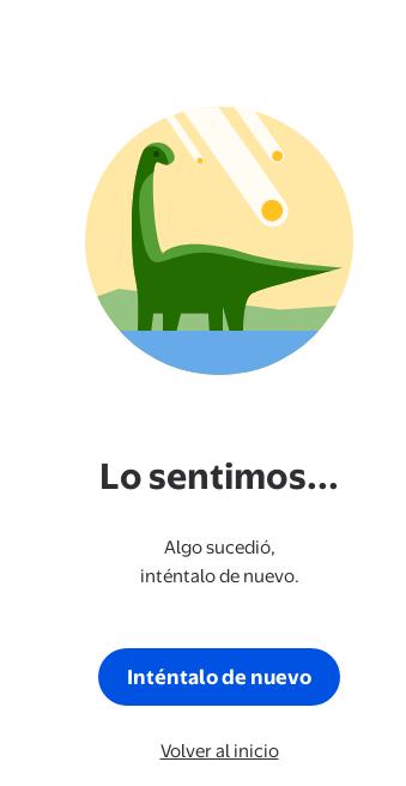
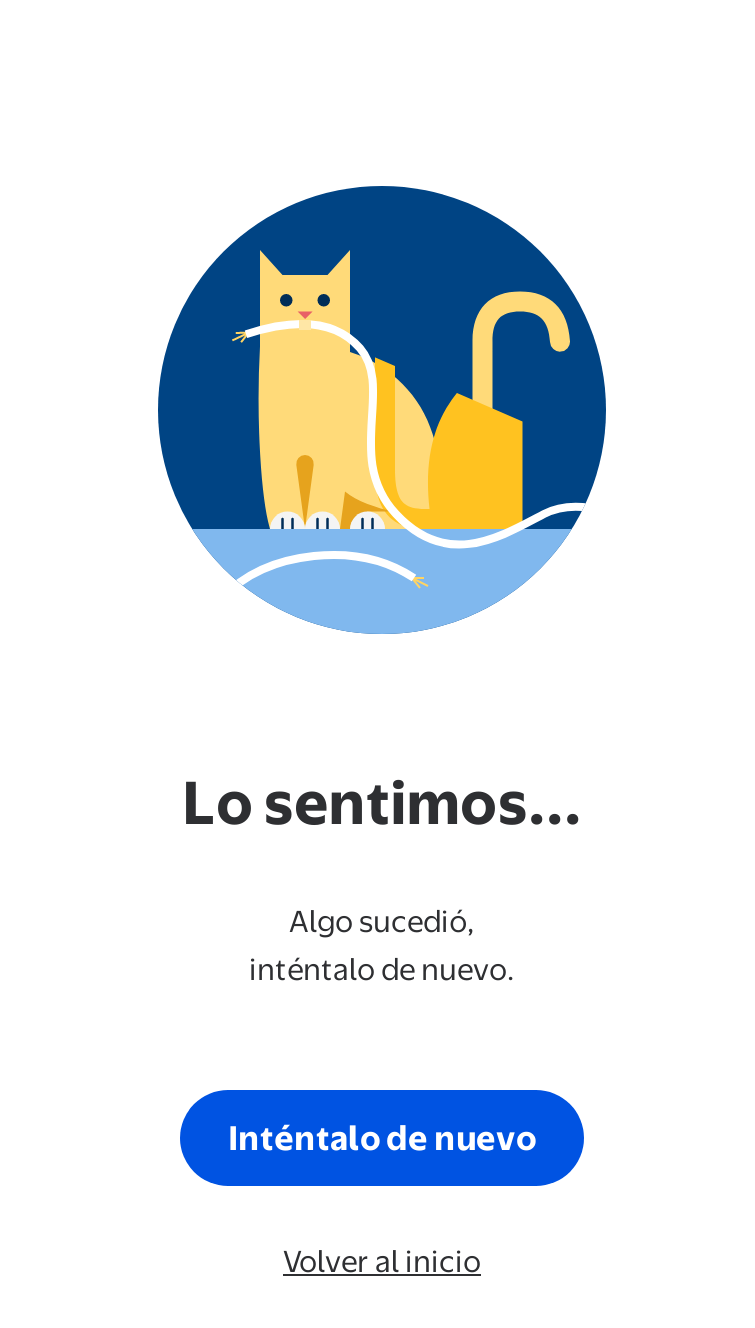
- [image]
+ [image]
